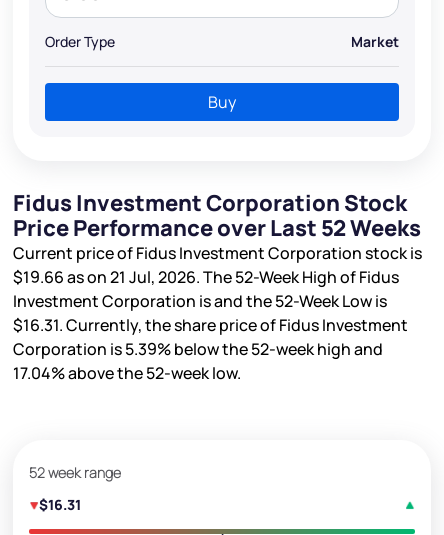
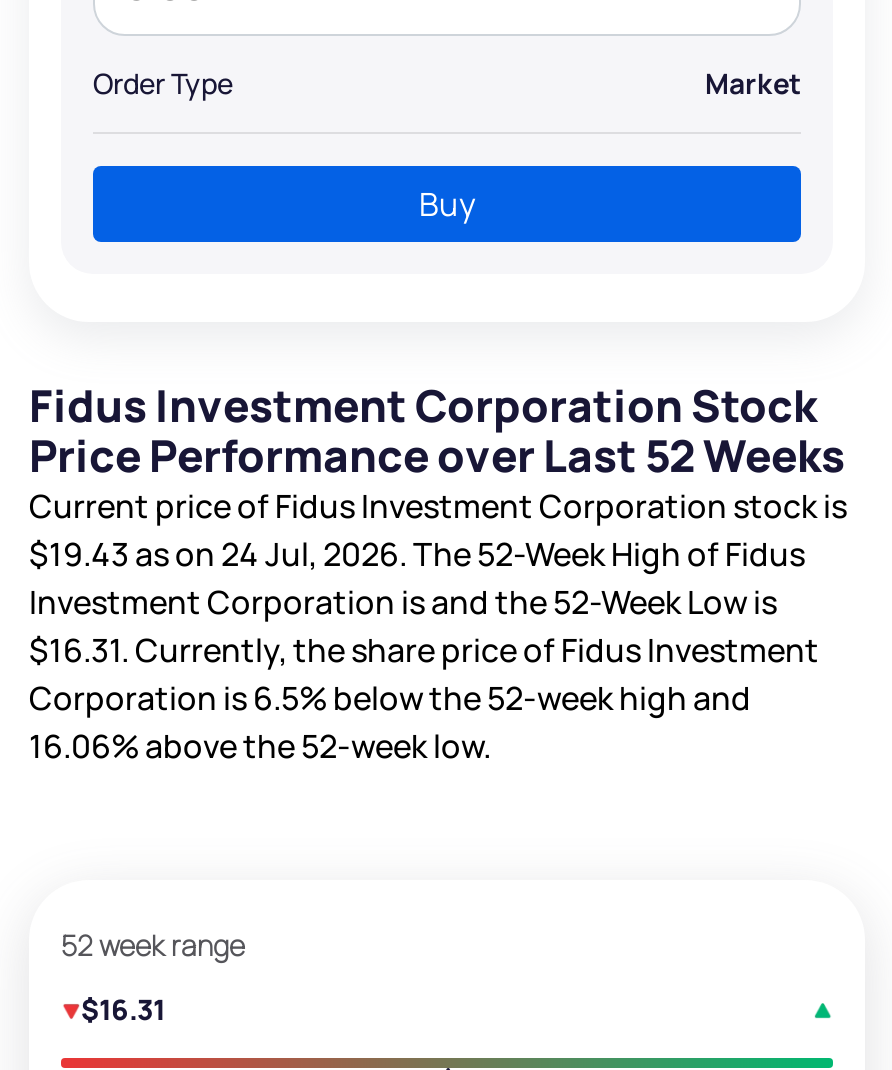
- $19.66 as on 21 Jul, 2026. The 52-Week High of Fidus
+ $19.43 as on 24 Jul, 2026. The 52-Week High of Fidus

- Corporation is 5.39% below the 52-week high and
+ Corporation is 6.5% below the 52-week high and

- 17.04% above the 52-week low.
+ 16.06% above the 52-week low.
